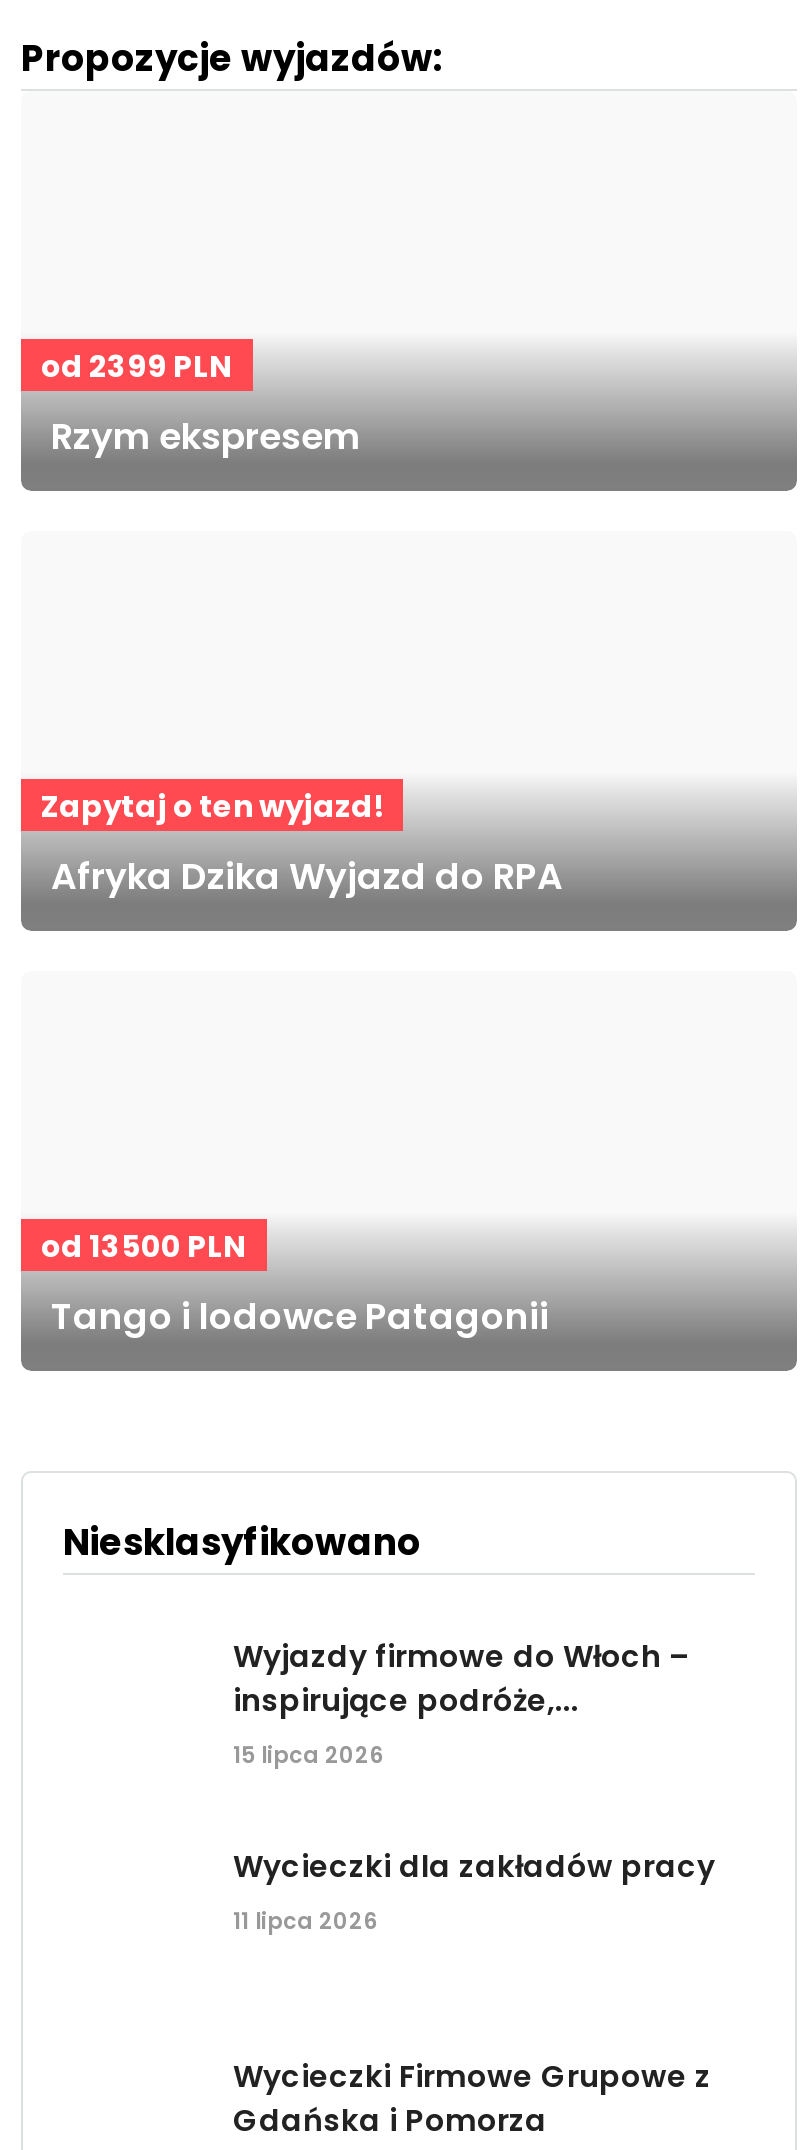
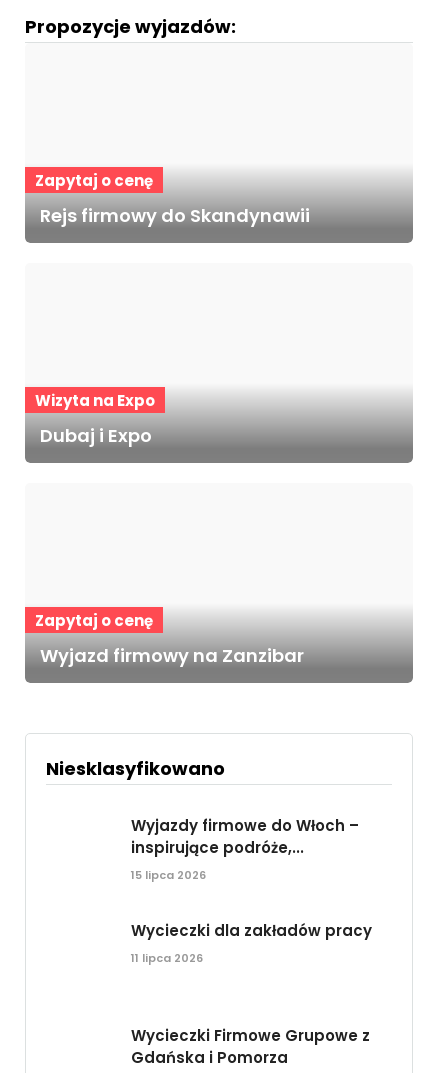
- od 2399 PLN
+ Zapytaj o cenę

- Rzym ekspresem
+ Rejs firmowy do Skandynawii

- Zapytaj o ten wyjazd!
+ Wizyta na Expo

- Afryka Dzika Wyjazd do RPA
+ Dubaj i Expo

- od 13500 PLN
+ Zapytaj o cenę

- Tango i lodowce Patagonii
+ Wyjazd firmowy na Zanzibar
